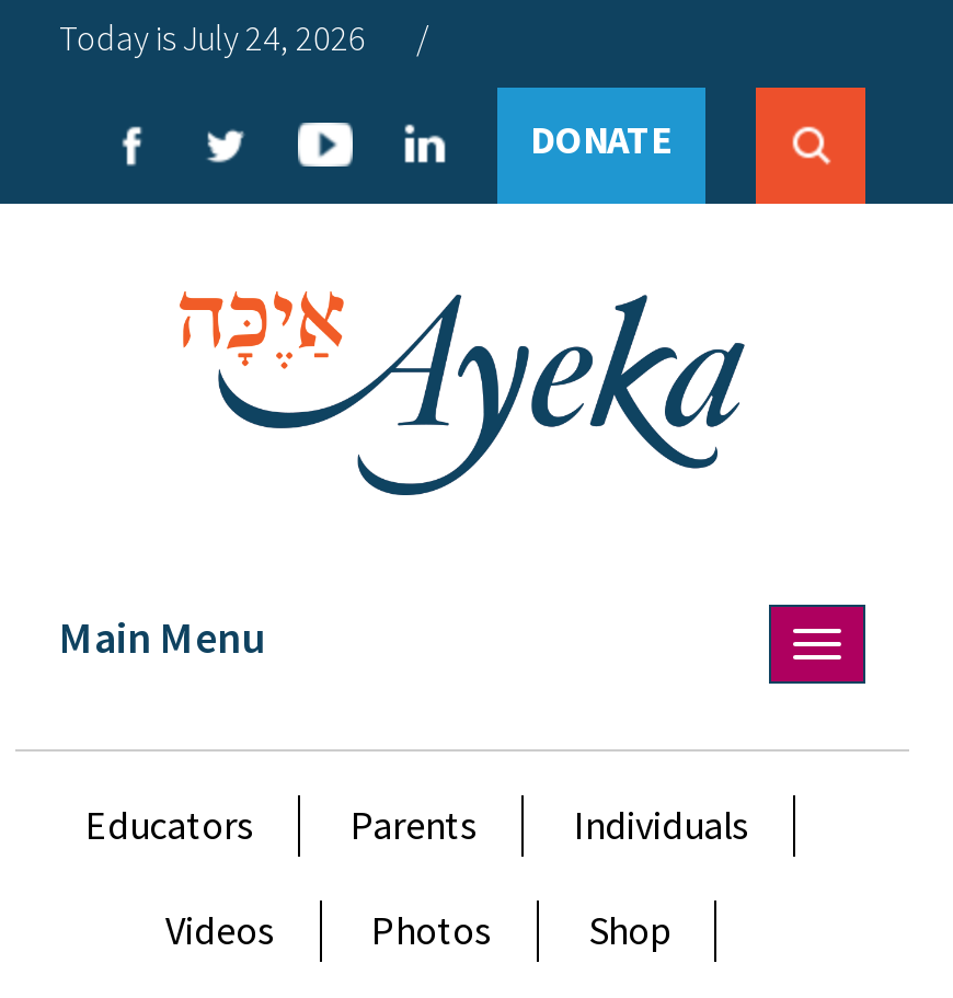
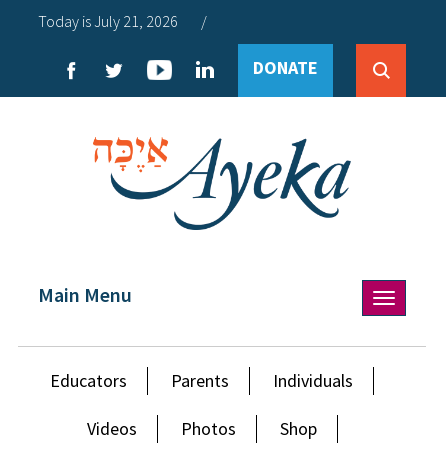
- Today is July 24, 2026
+ Today is July 21, 2026
